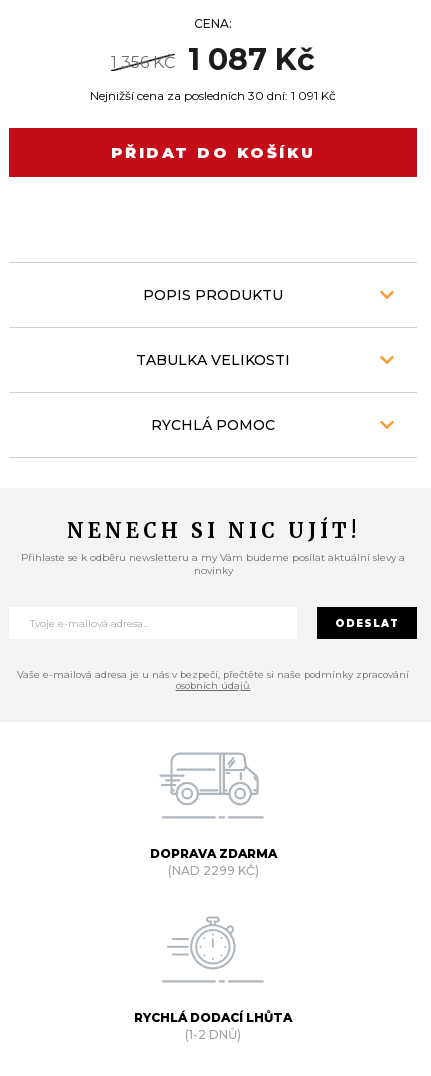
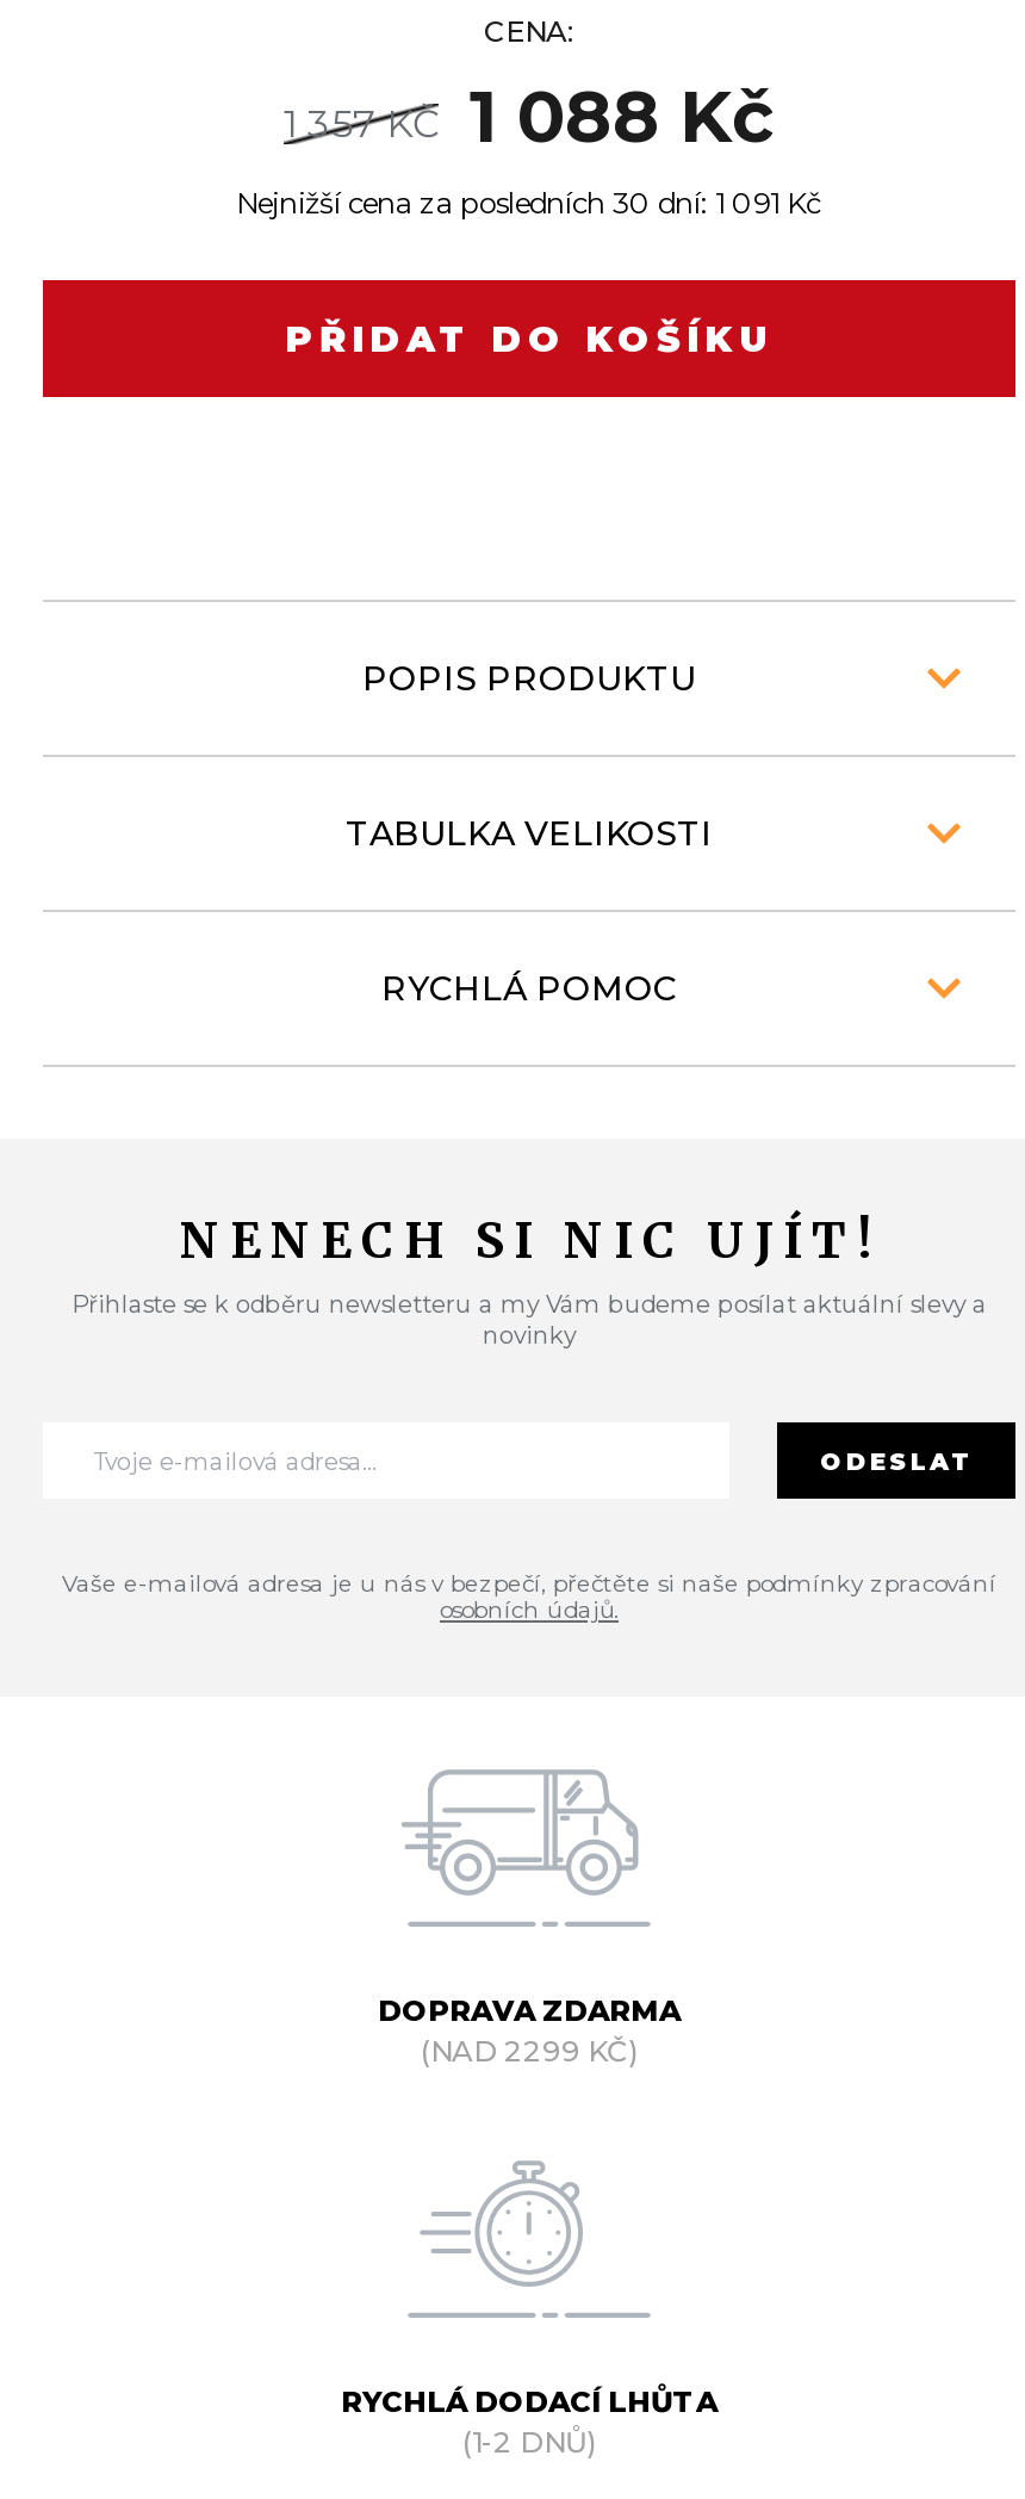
- 1 087 Kč
+ 1 088 Kč

- 1 356 KČ
+ 1 357 KČ
